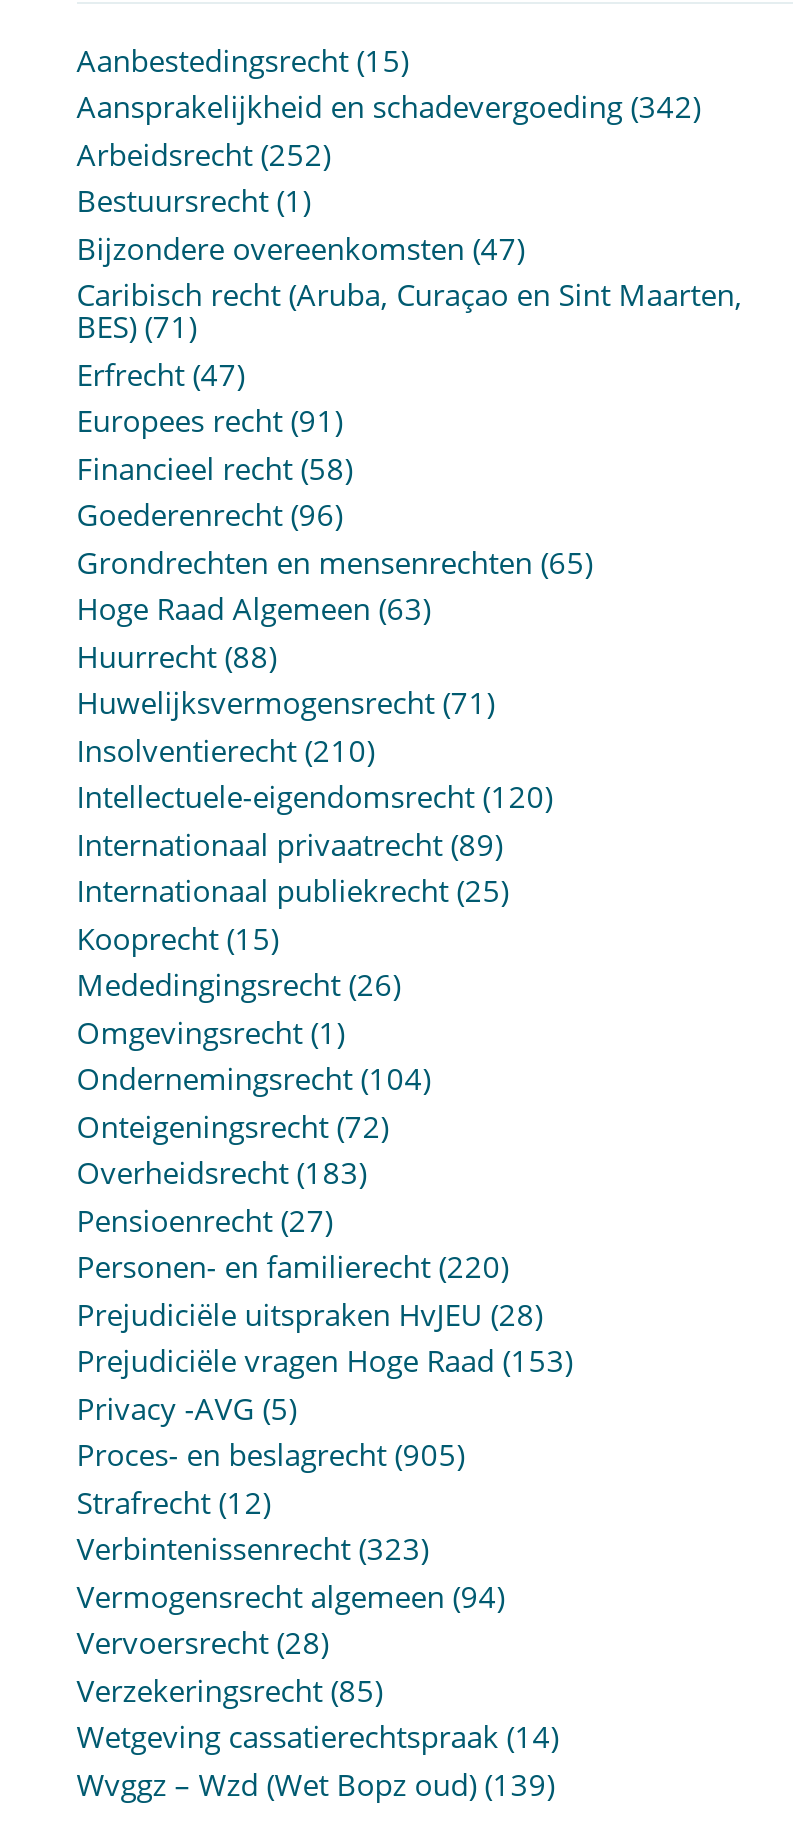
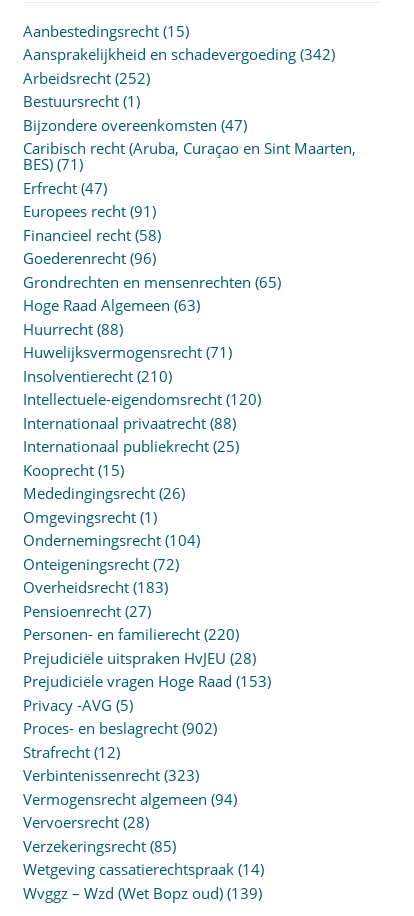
- Internationaal privaatrecht (89)
+ Internationaal privaatrecht (88)

- Proces- en beslagrecht (905)
+ Proces- en beslagrecht (902)
